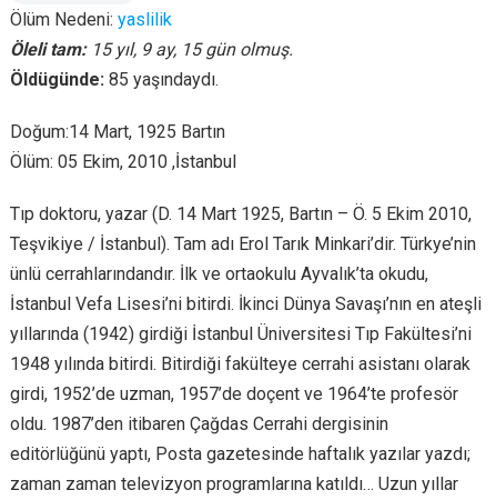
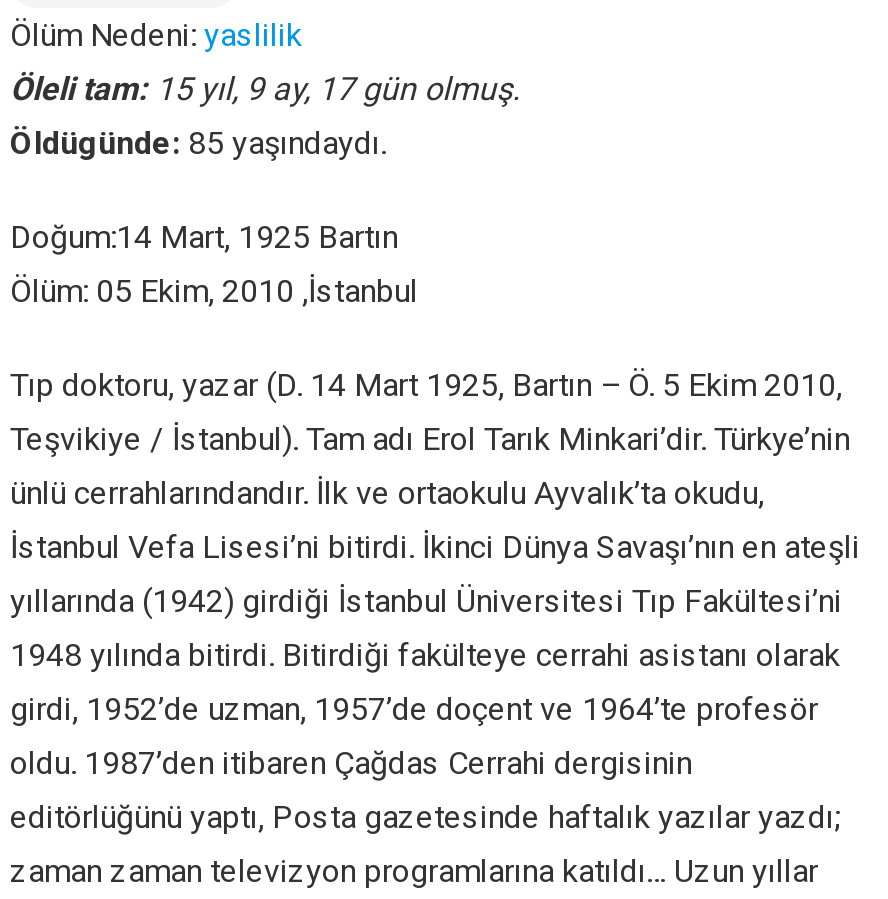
- Öleli tam: 15 yıl, 9 ay, 15 gün olmuş.
+ Öleli tam: 15 yıl, 9 ay, 17 gün olmuş.
